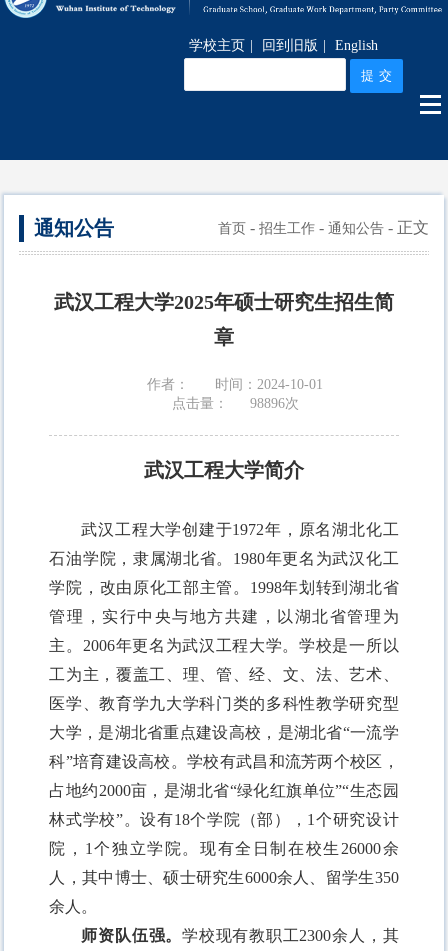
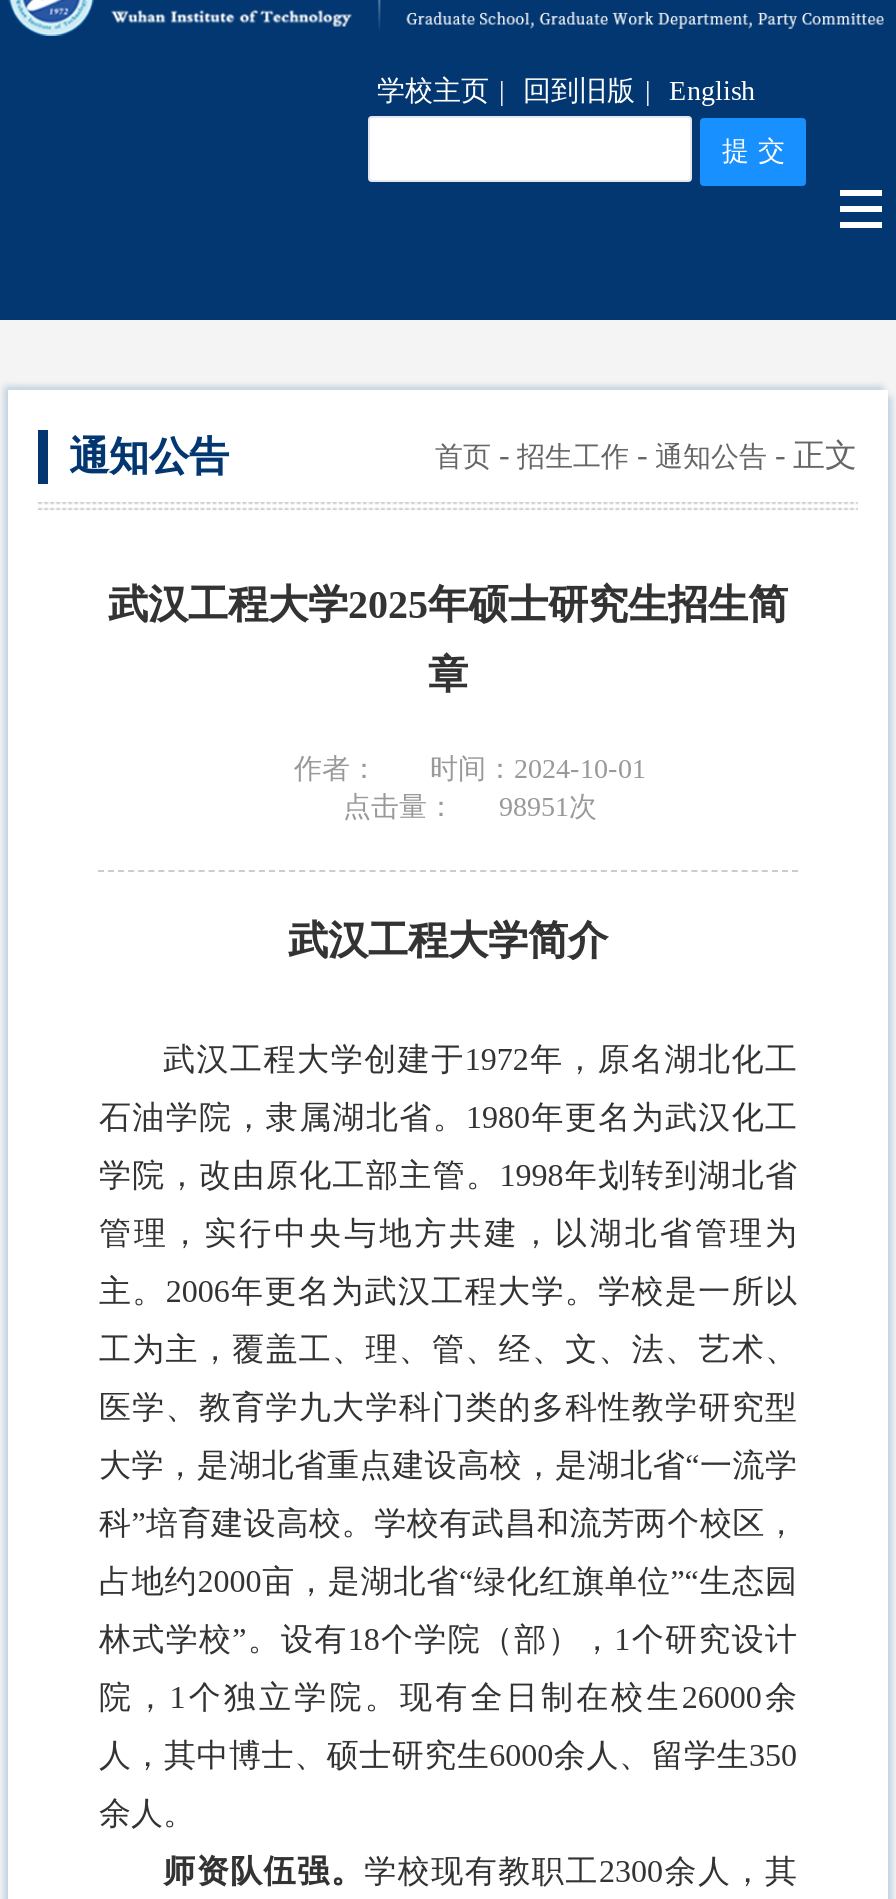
- 点击量： 98896次
+ 点击量： 98951次
